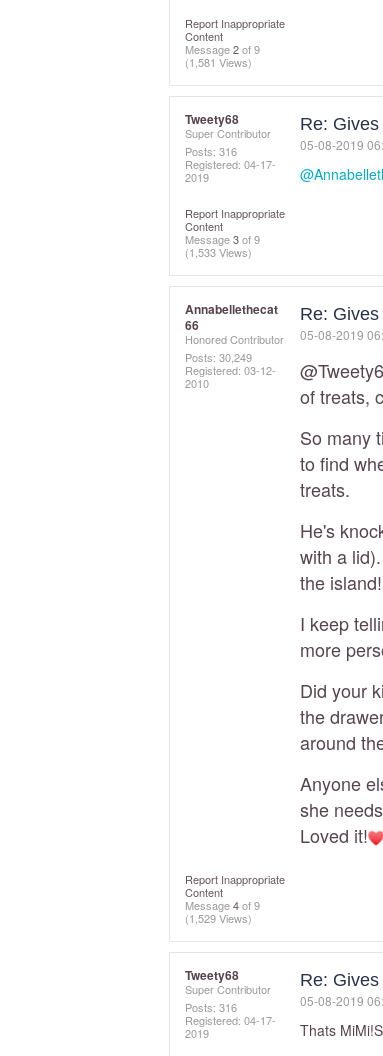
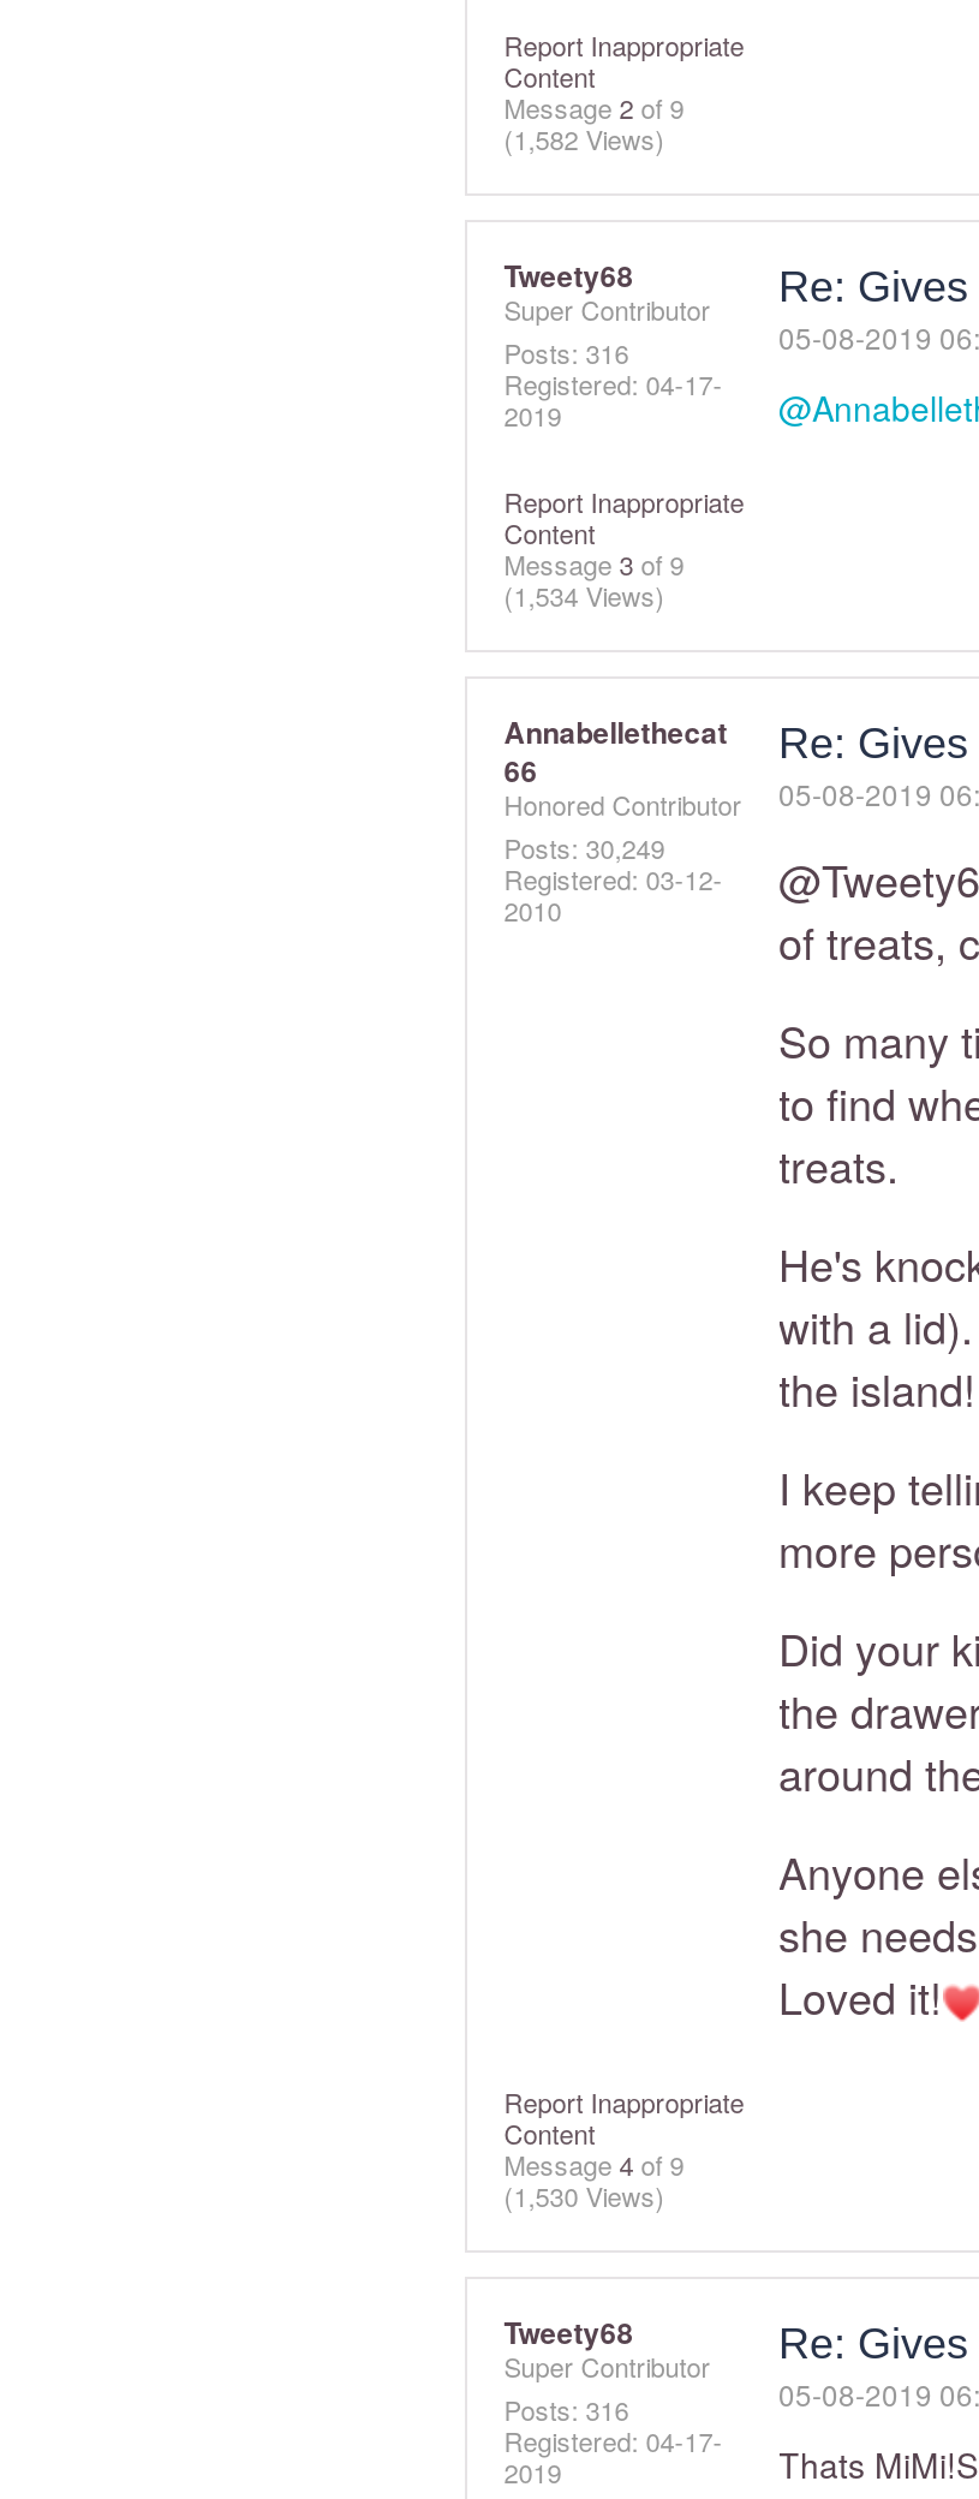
- (1,581 Views)
+ (1,582 Views)

- (1,533 Views)
+ (1,534 Views)

- (1,529 Views)
+ (1,530 Views)
